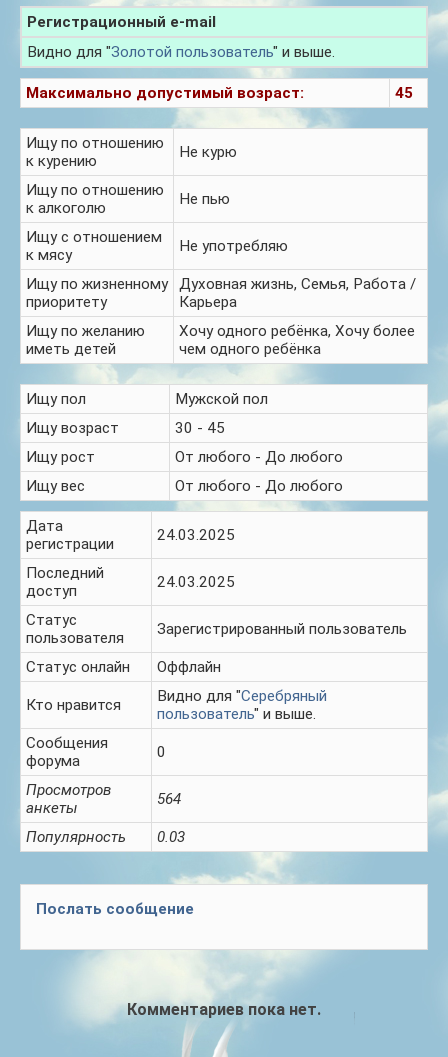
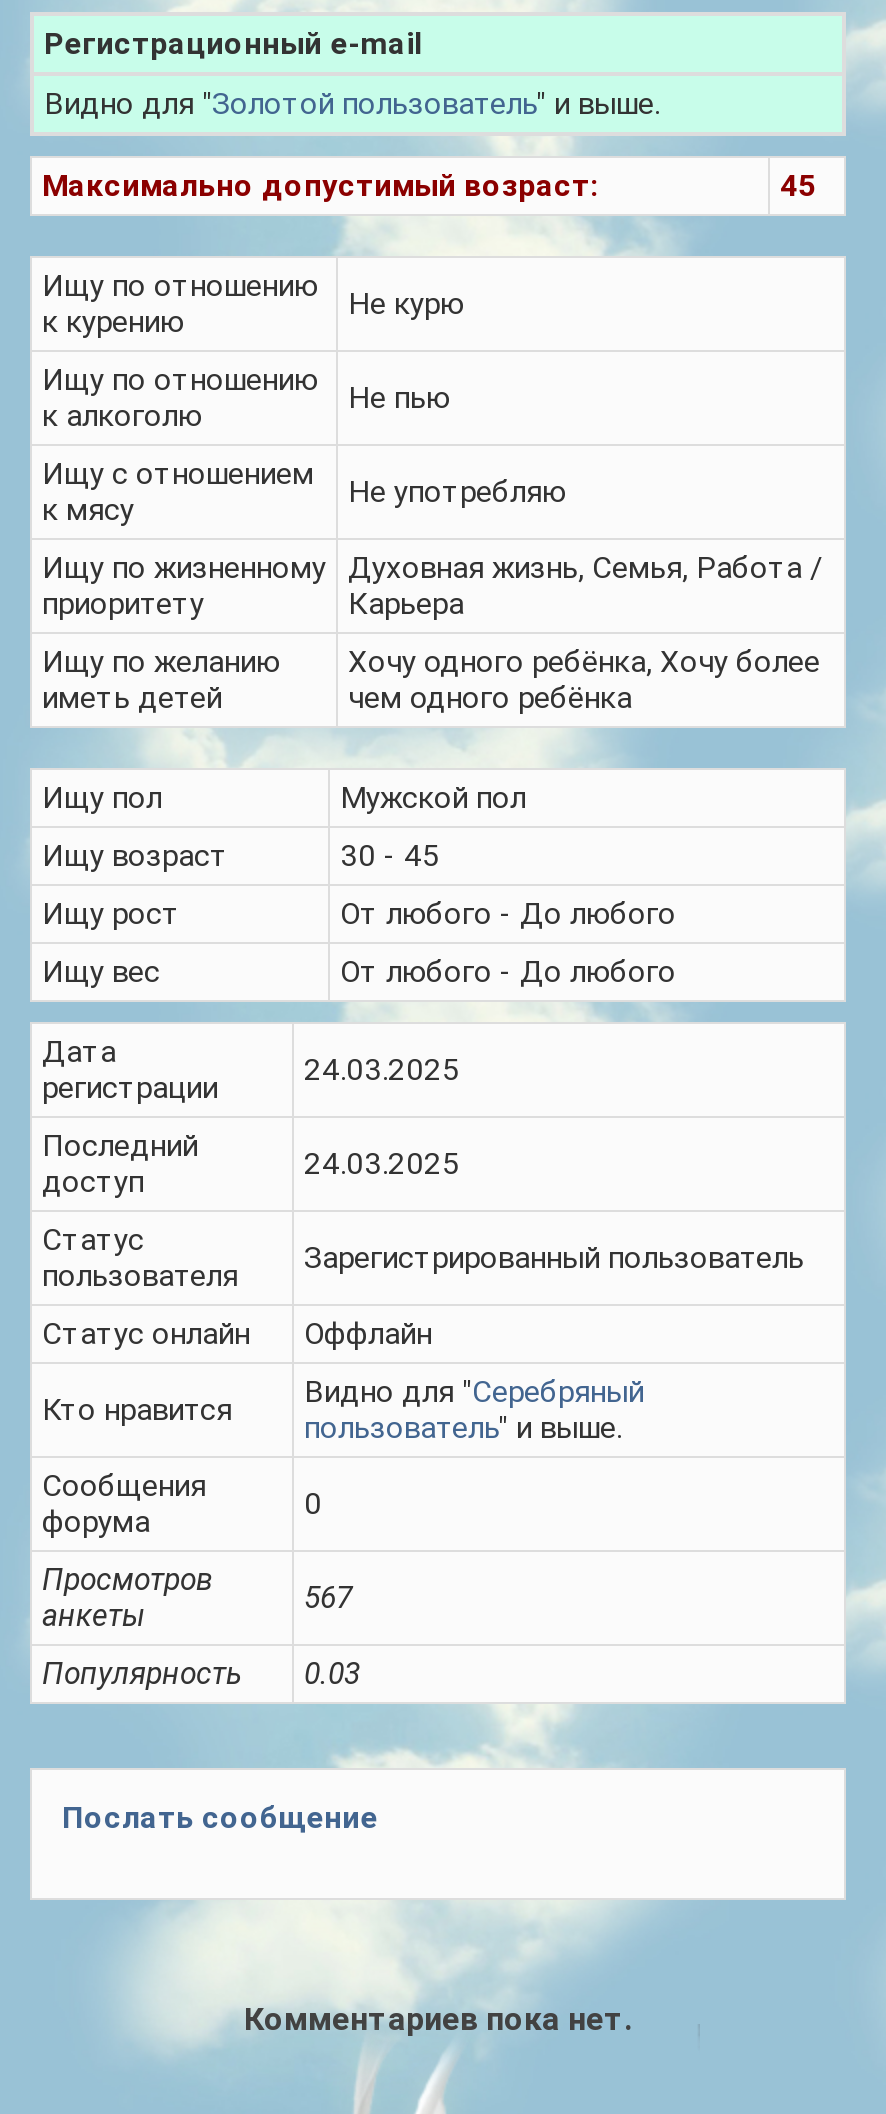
- 564
+ 567
